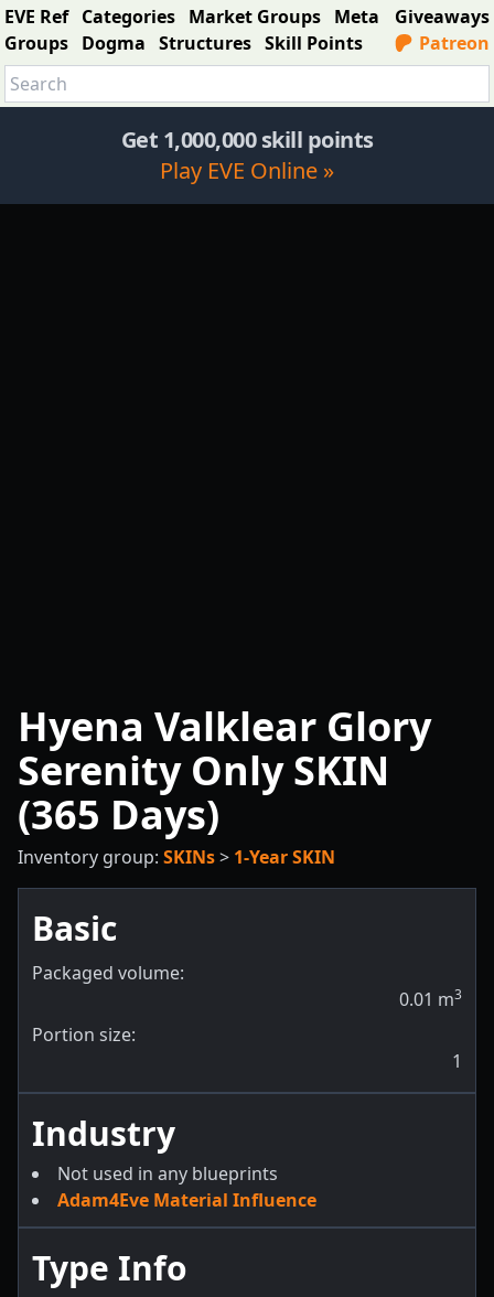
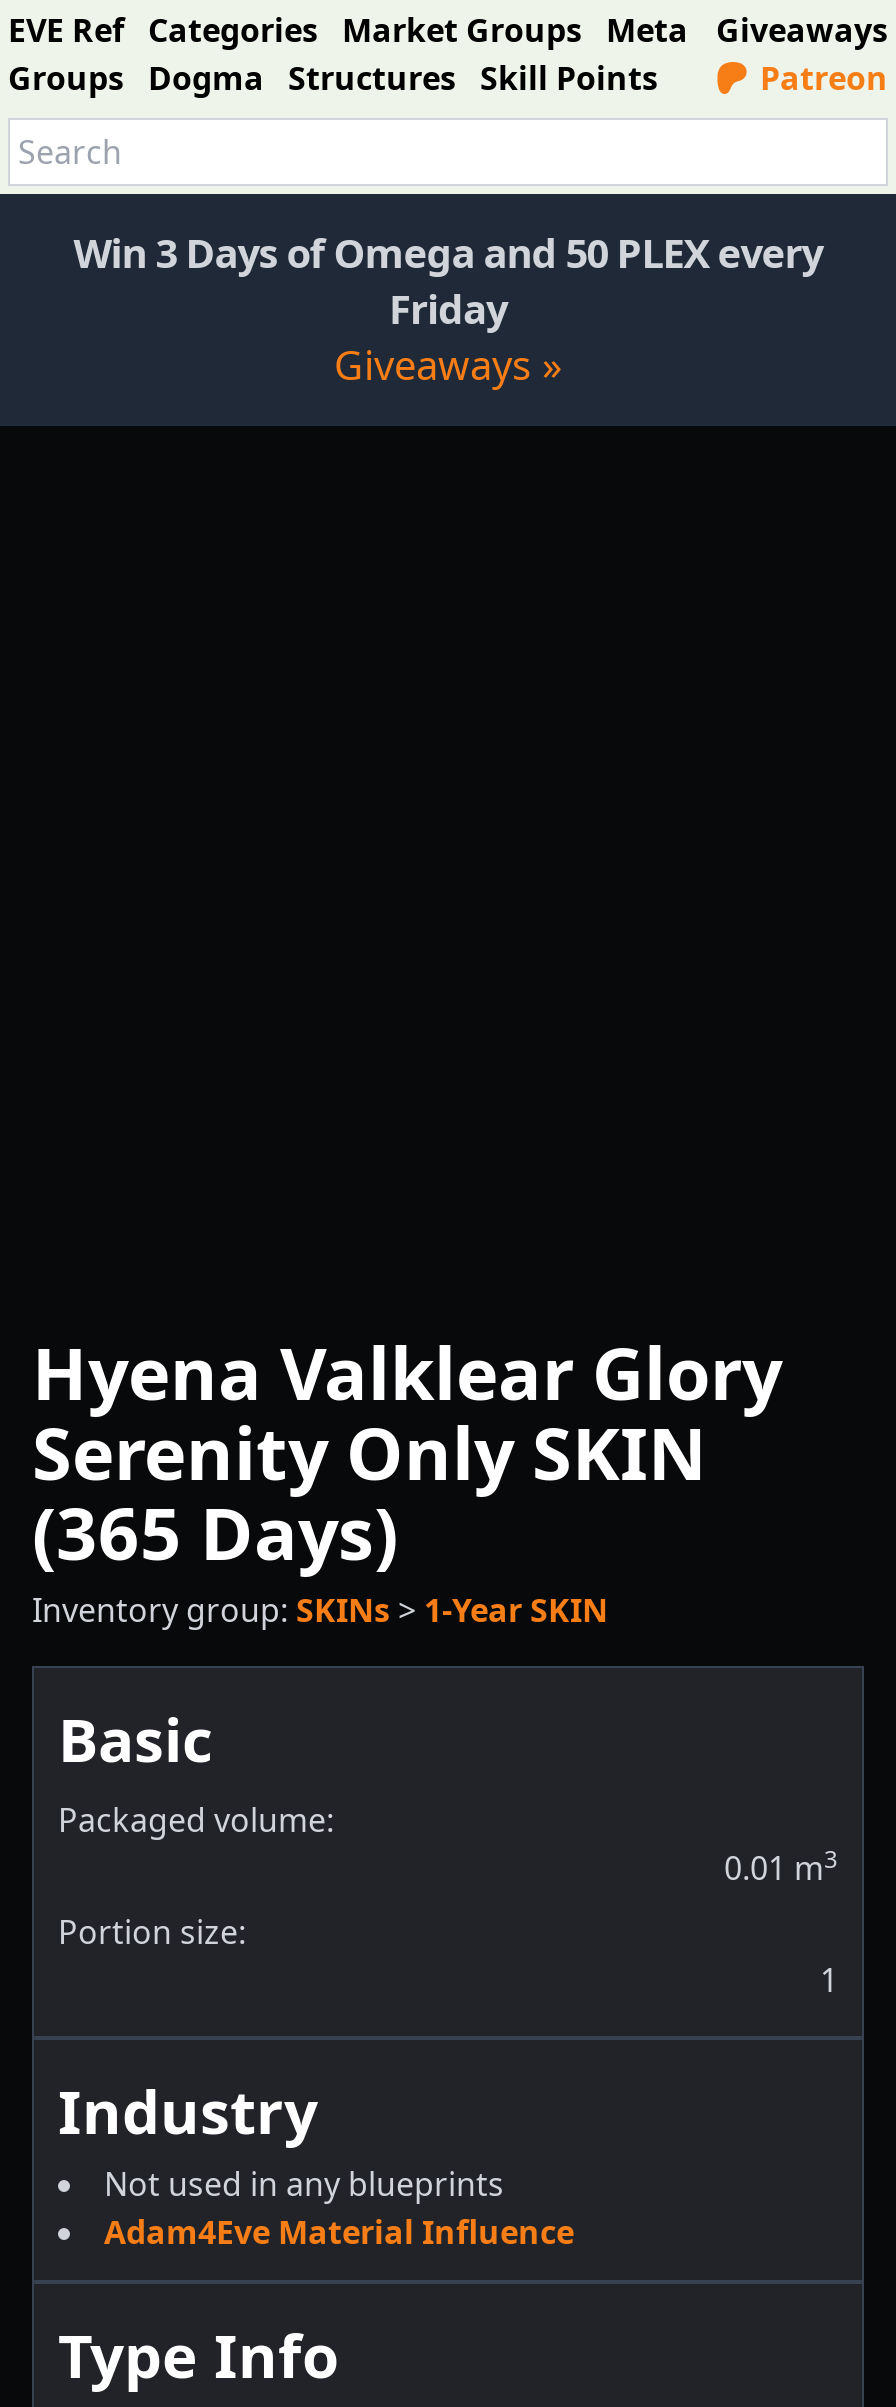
- Get 1,000,000 skill points
- Play EVE Online »
+ Win 3 Days of Omega and 50 PLEX every
+ Friday
+ Giveaways »
